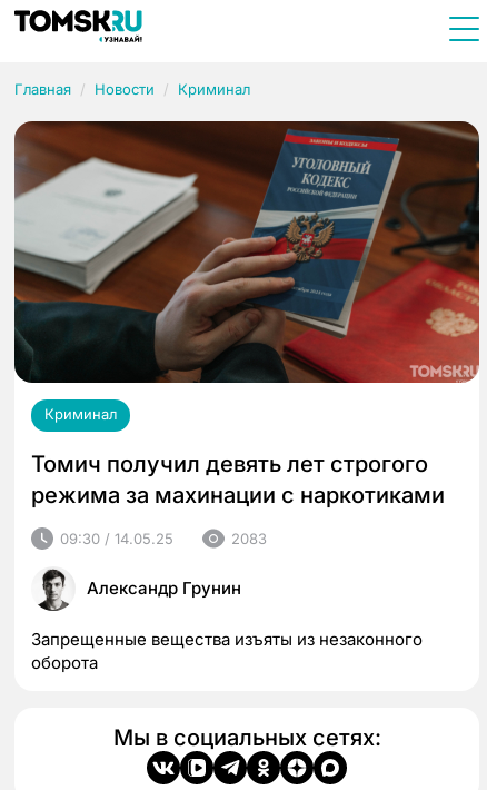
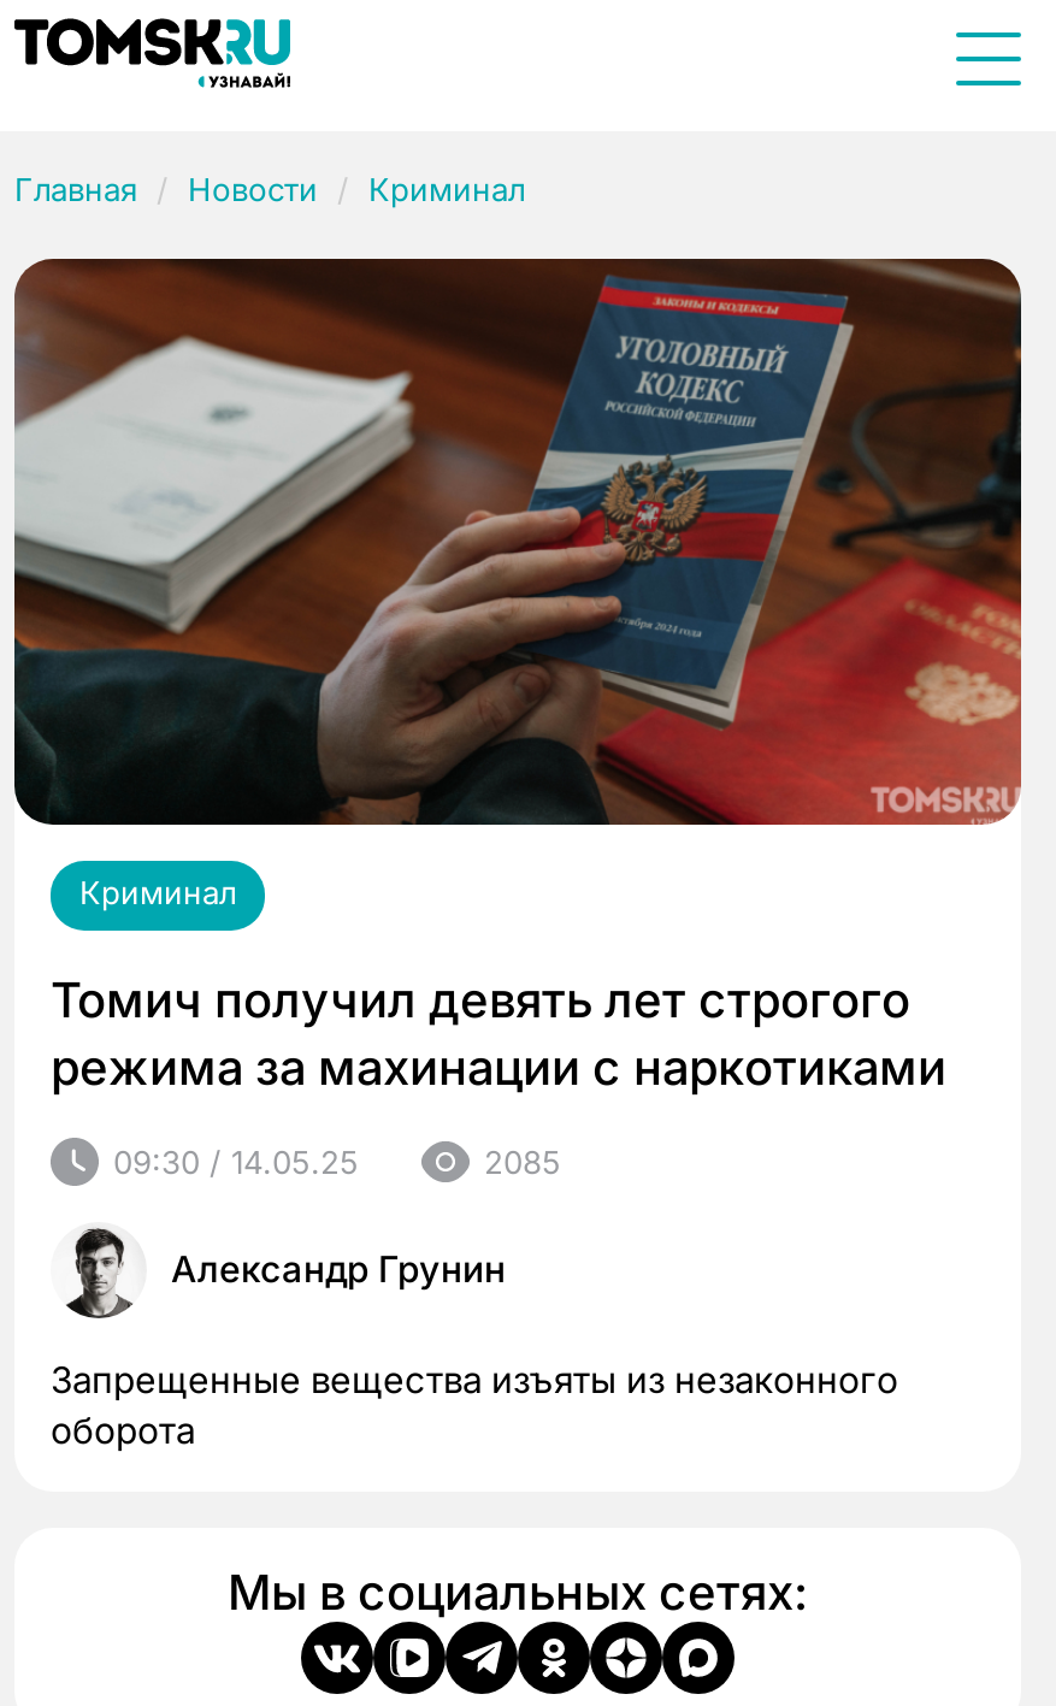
- 2083
+ 2085
